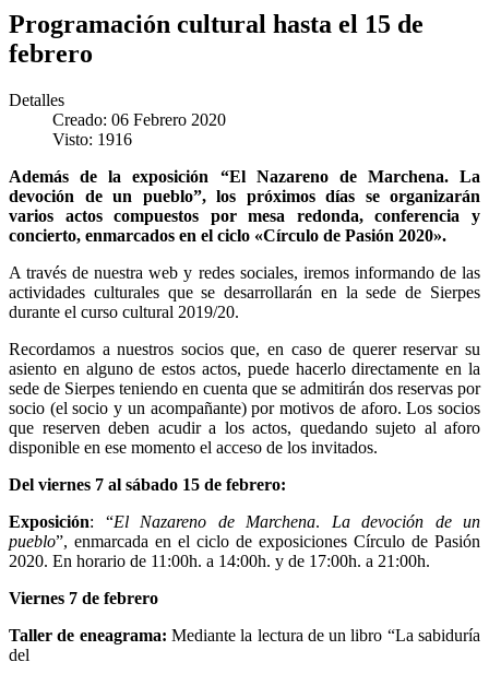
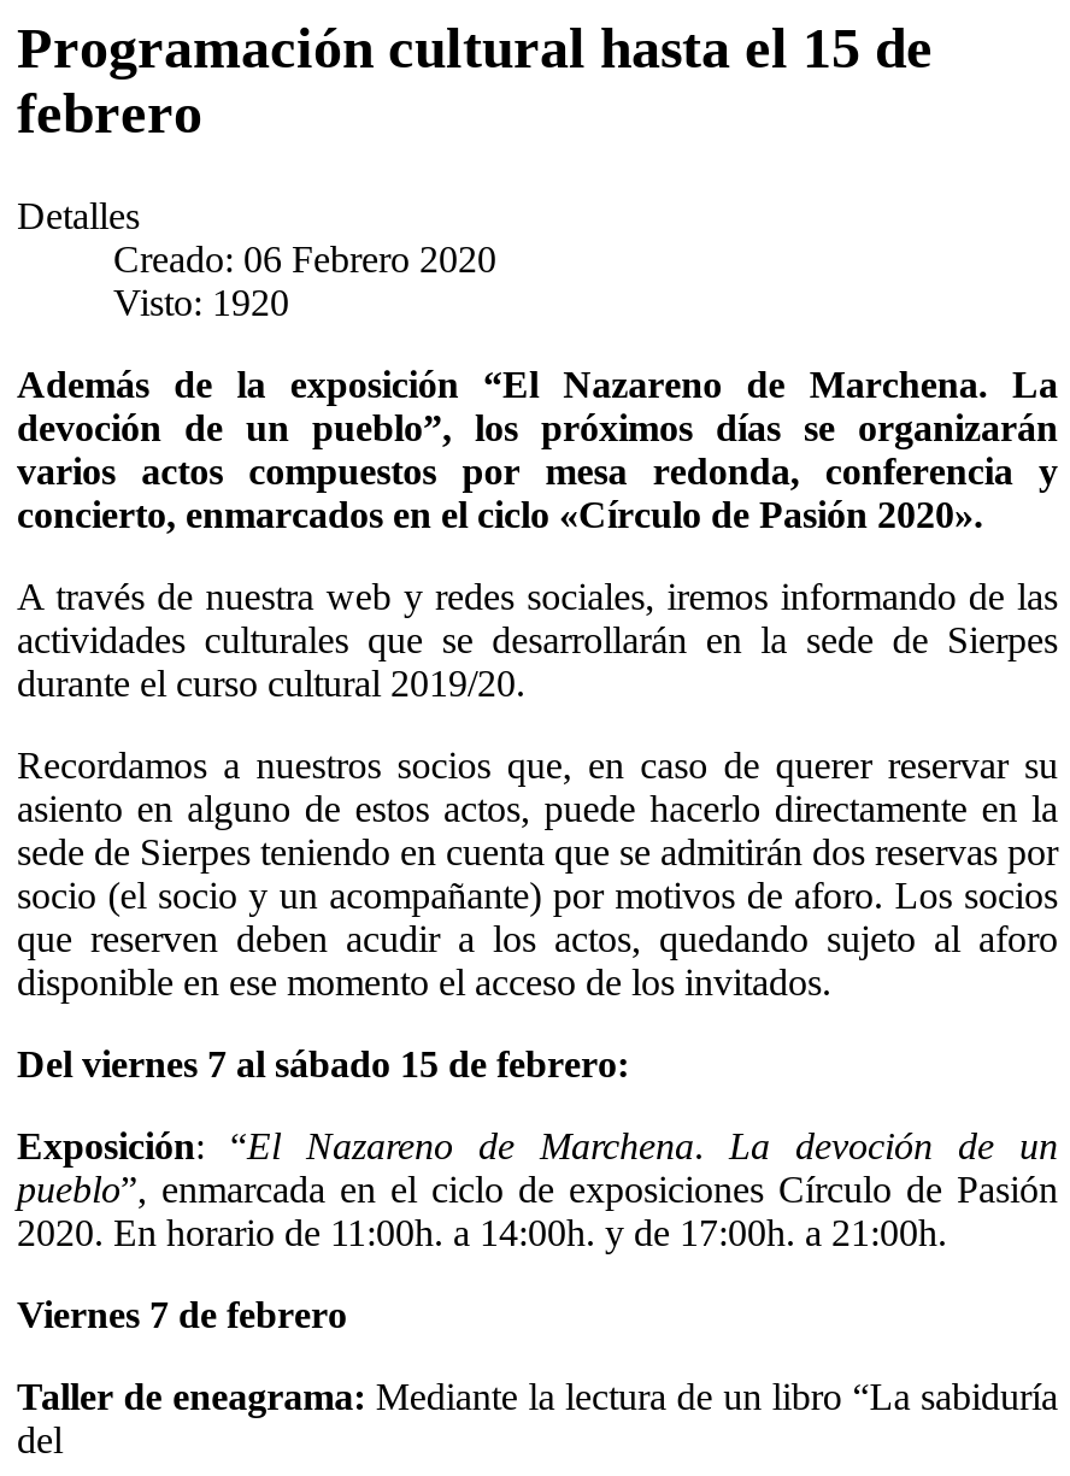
- Visto: 1916
+ Visto: 1920
